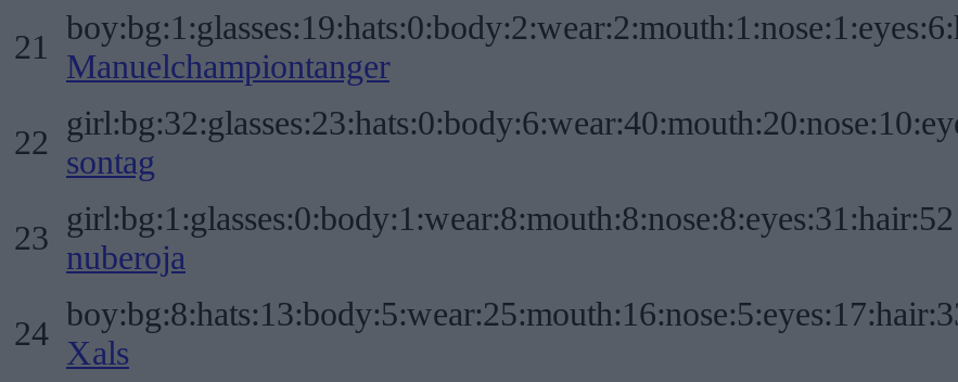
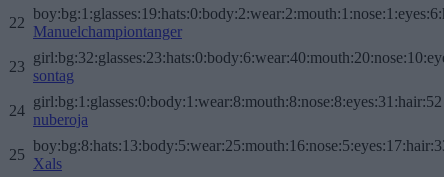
- 21
+ 22

- 22
+ 23

- 23
+ 24

- 24
+ 25
